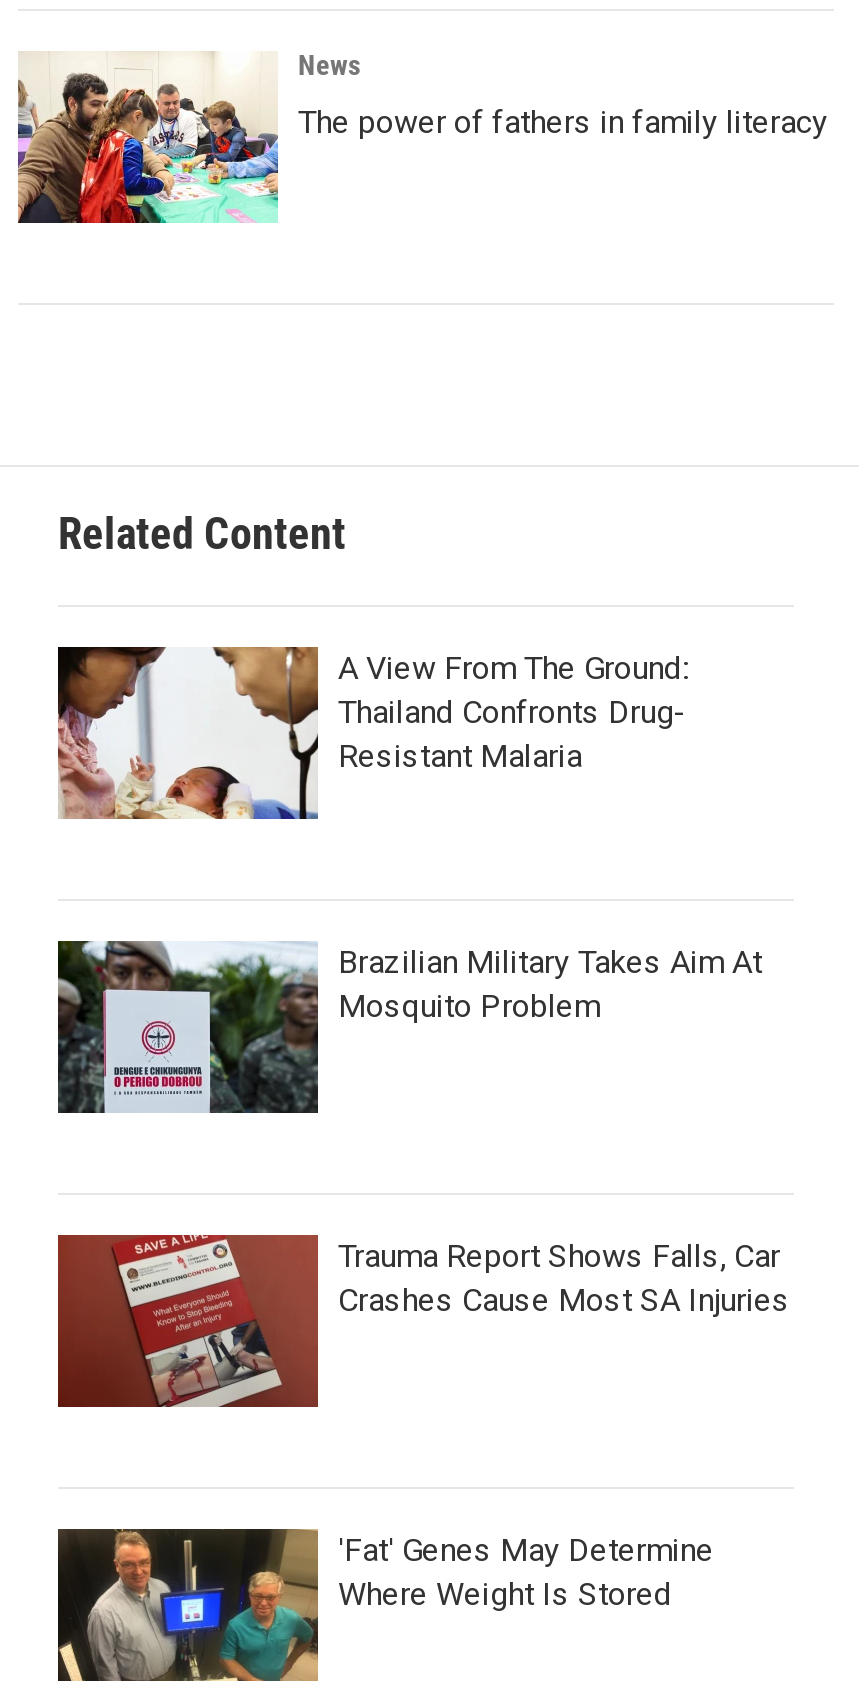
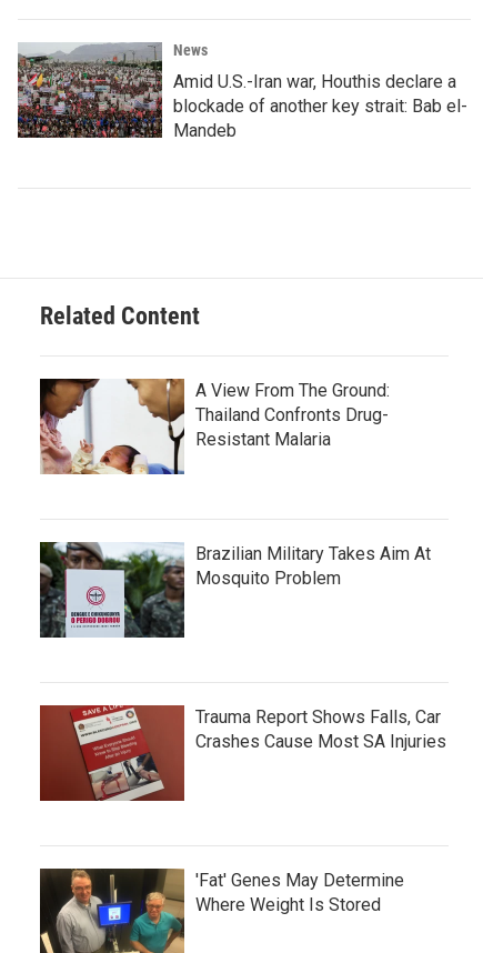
- [image]
- The power of fathers in family literacy
+ [image]
+ Amid U.S.-Iran war, Houthis declare a
+ blockade of another key strait: Bab el-
+ Mandeb
